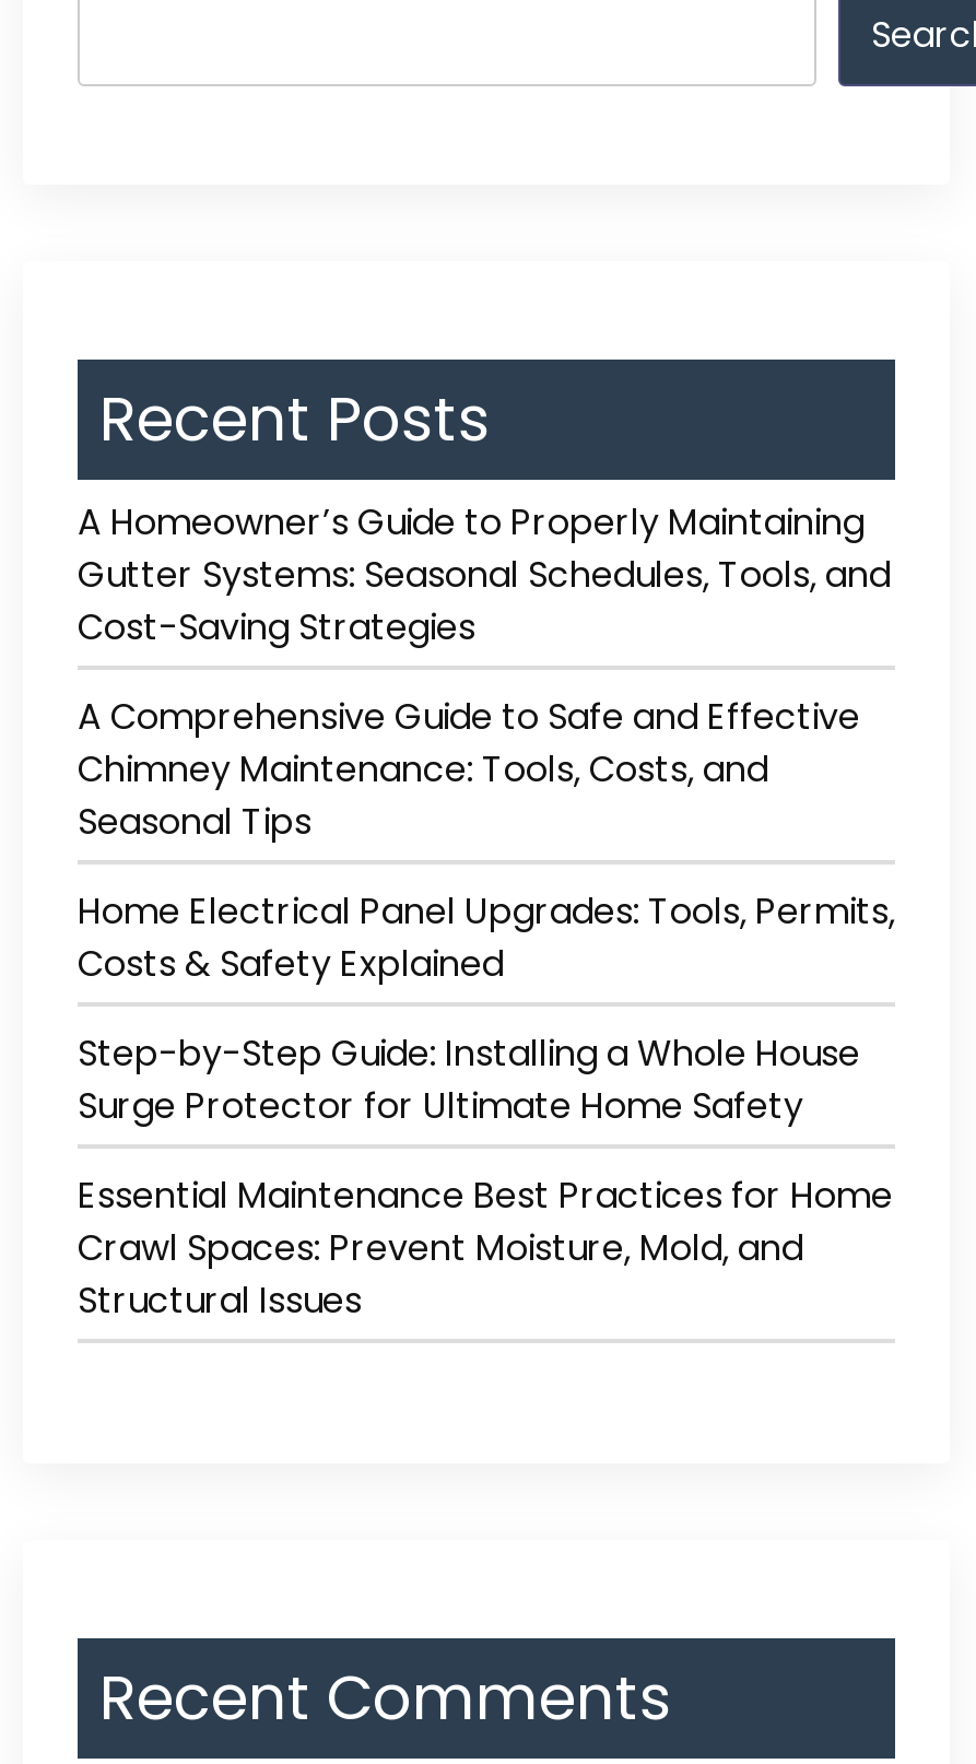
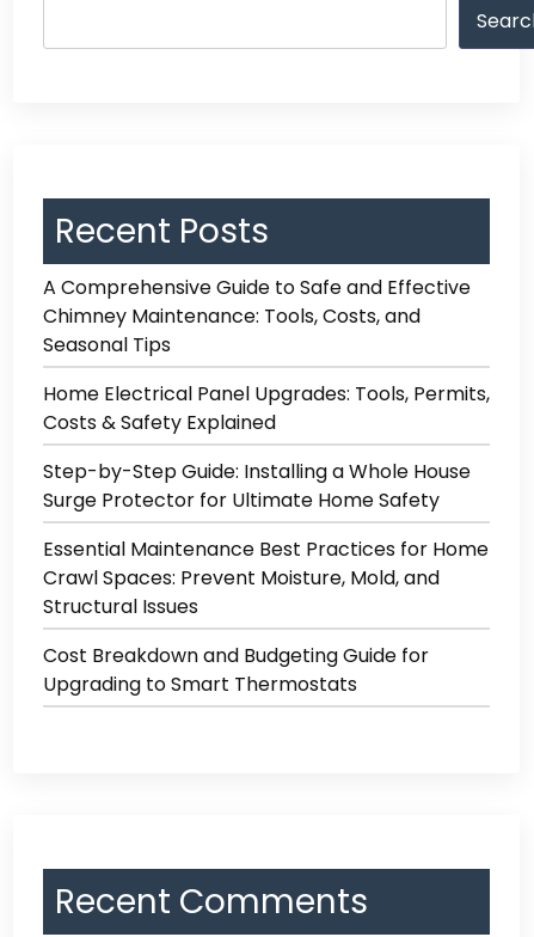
- A Homeowner’s Guide to Properly Maintaining
- Gutter Systems: Seasonal Schedules, Tools, and
- Cost-Saving Strategies

moved up: A Comprehensive Guide to Safe and Effective | Chimney Maintenance: Tools, Costs, and | Seasonal Tips | ... | Crawl Spaces: Prevent Moisture, Mold, and | Structural Issues

+ Cost Breakdown and Budgeting Guide for
+ Upgrading to Smart Thermostats
